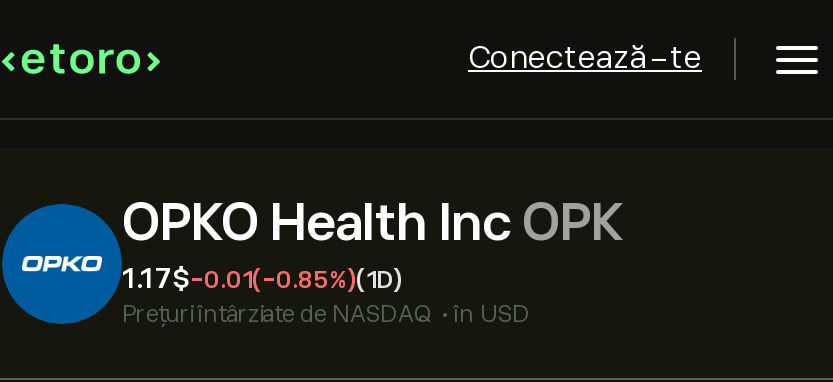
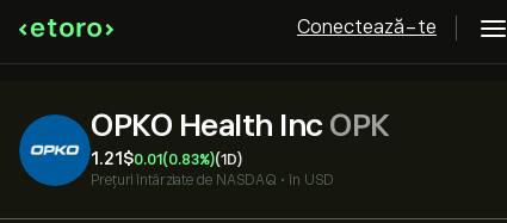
- 1.17$-0.01(-0.85%)(1D)
+ 1.21$0.01(0.83%)(1D)
